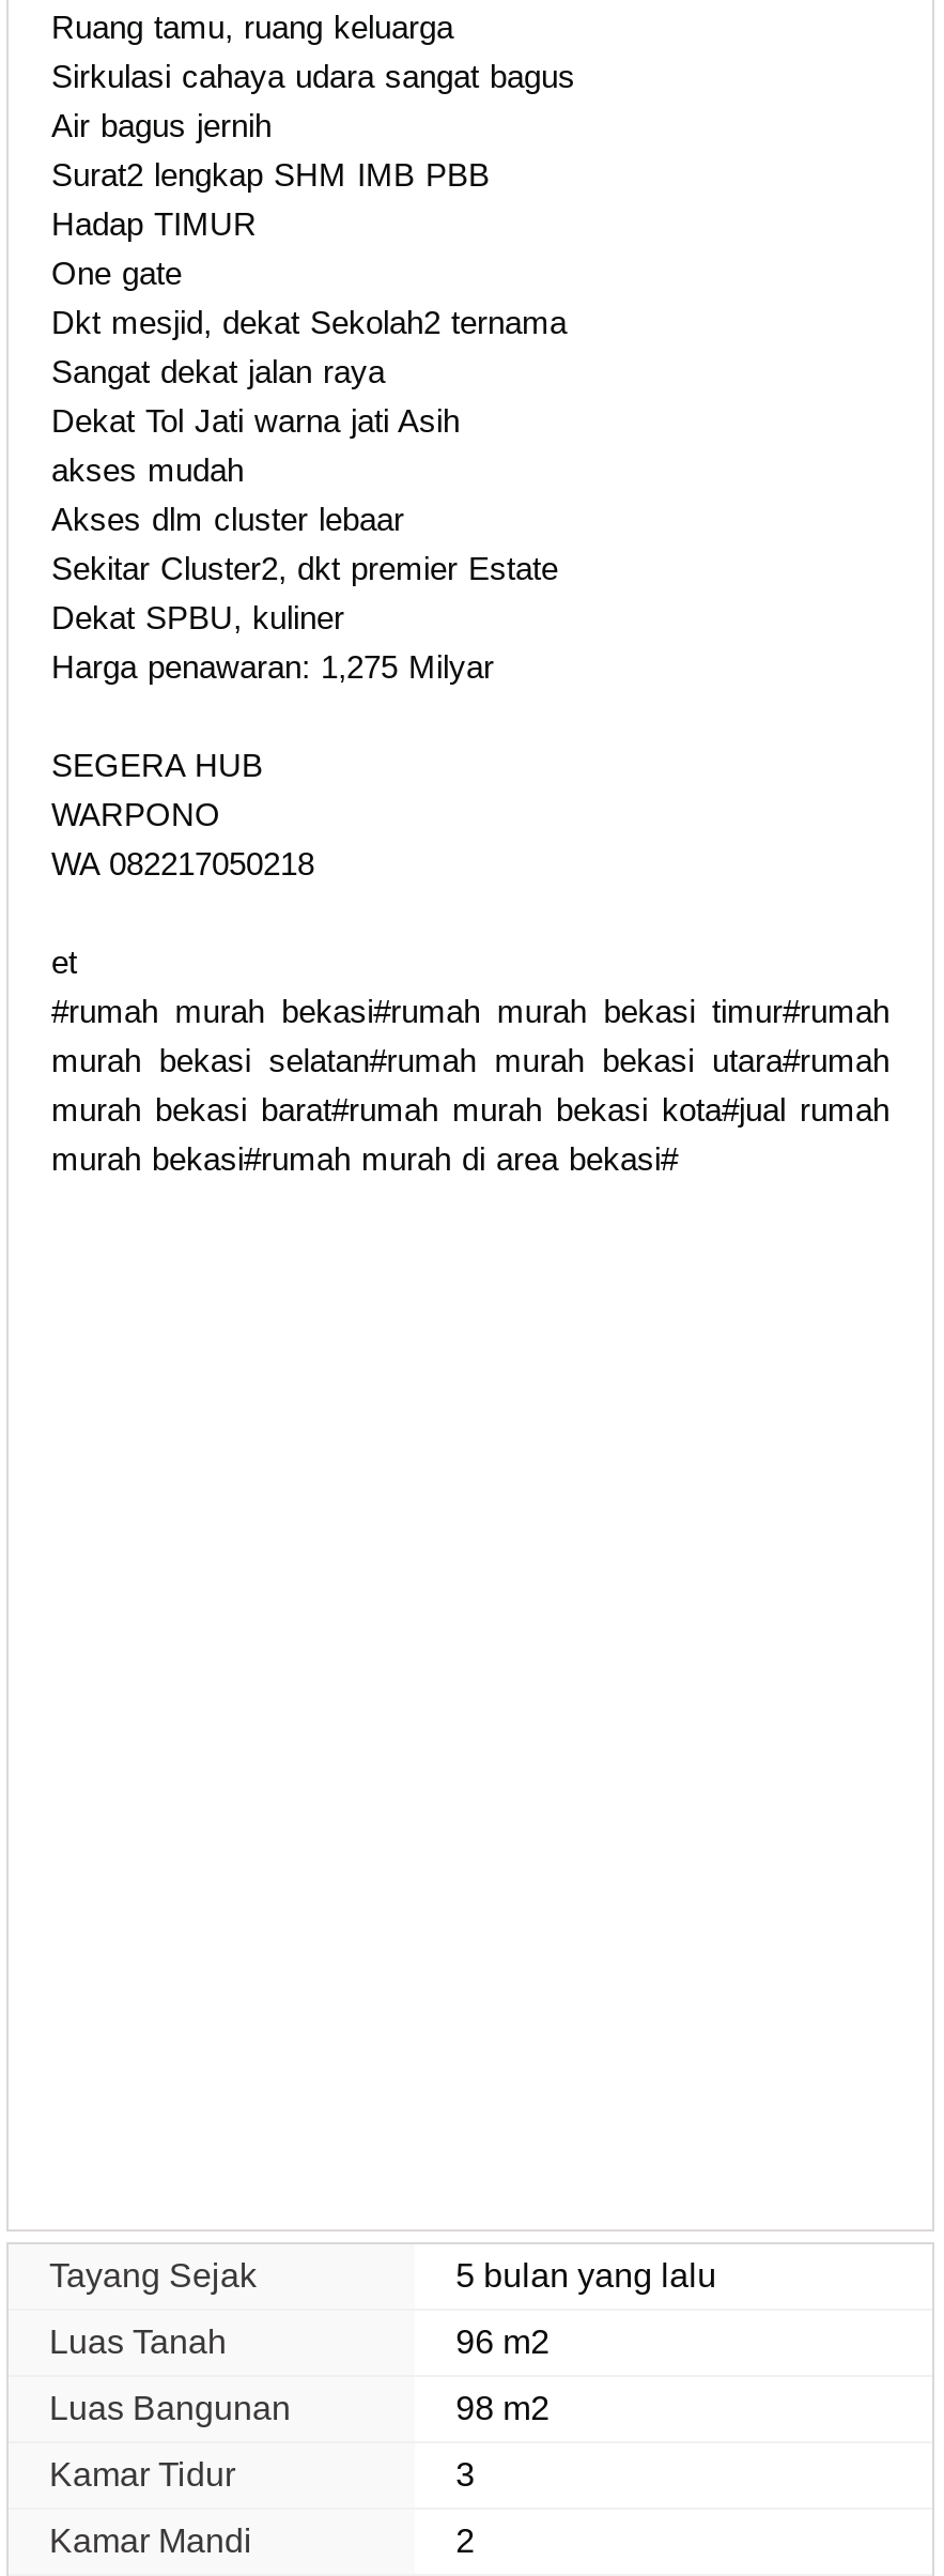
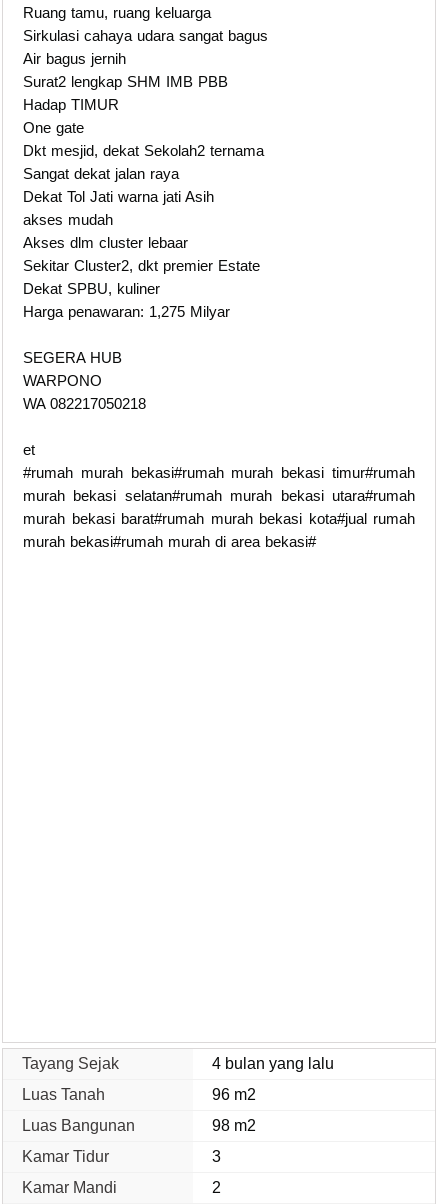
- 5 bulan yang lalu
+ 4 bulan yang lalu
